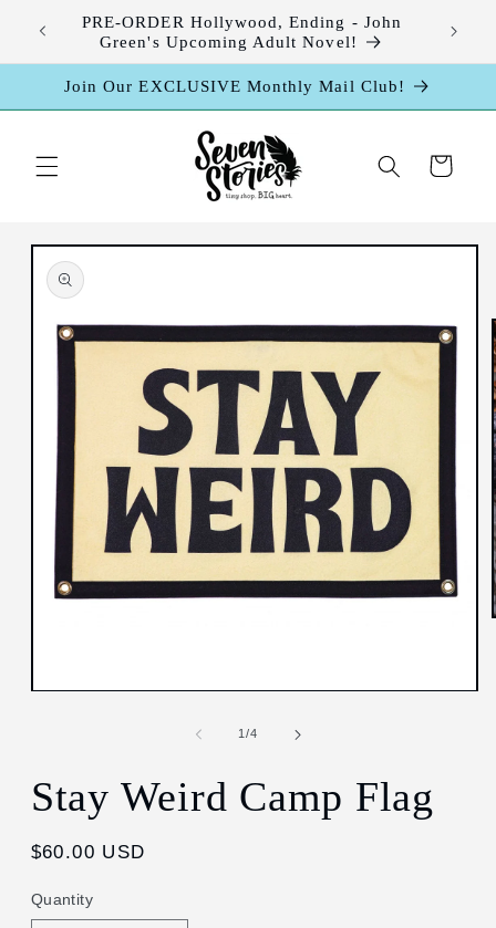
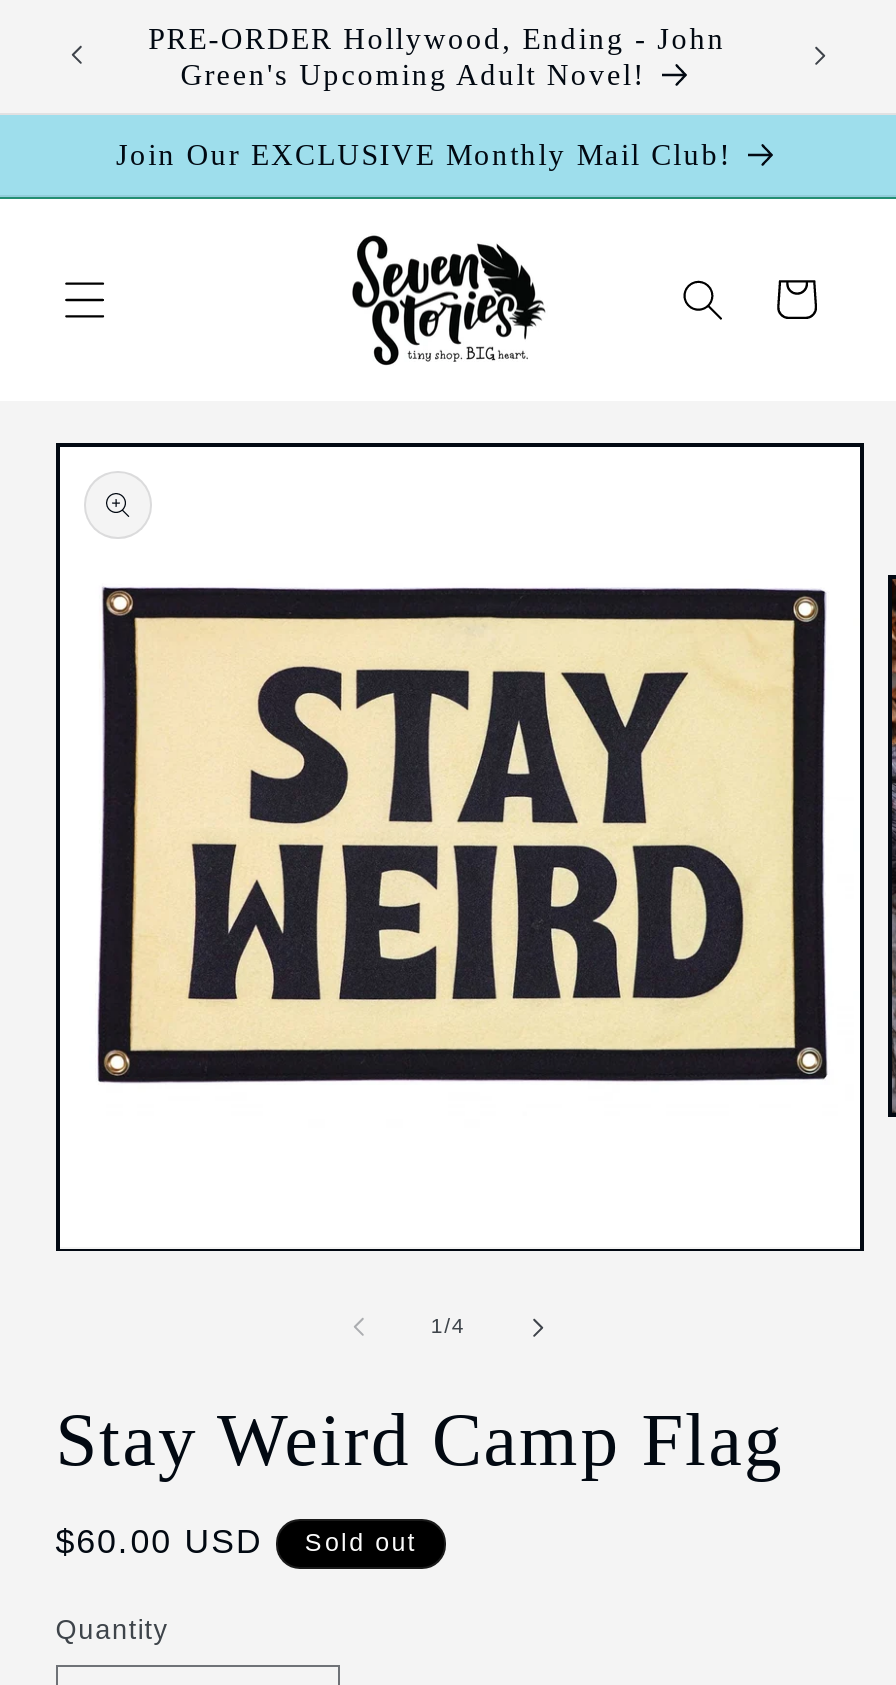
+ Sold out
